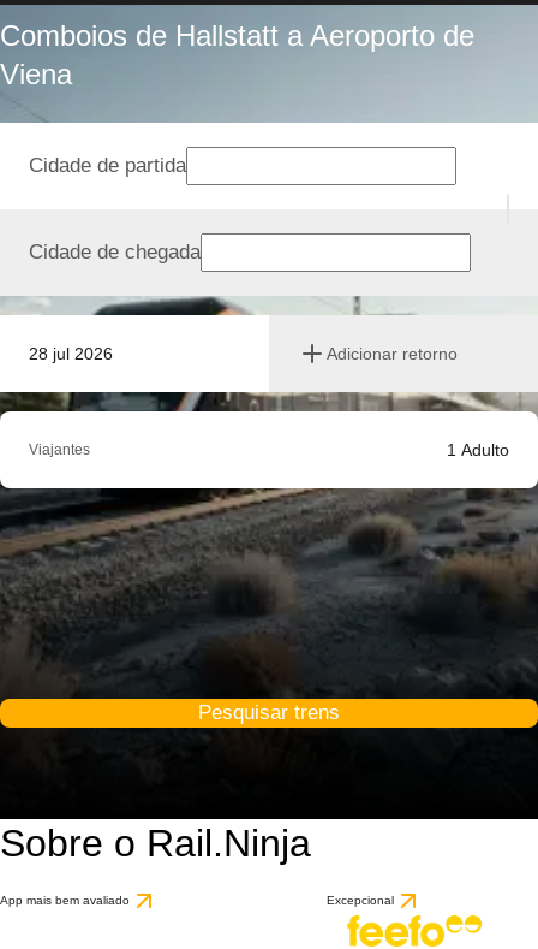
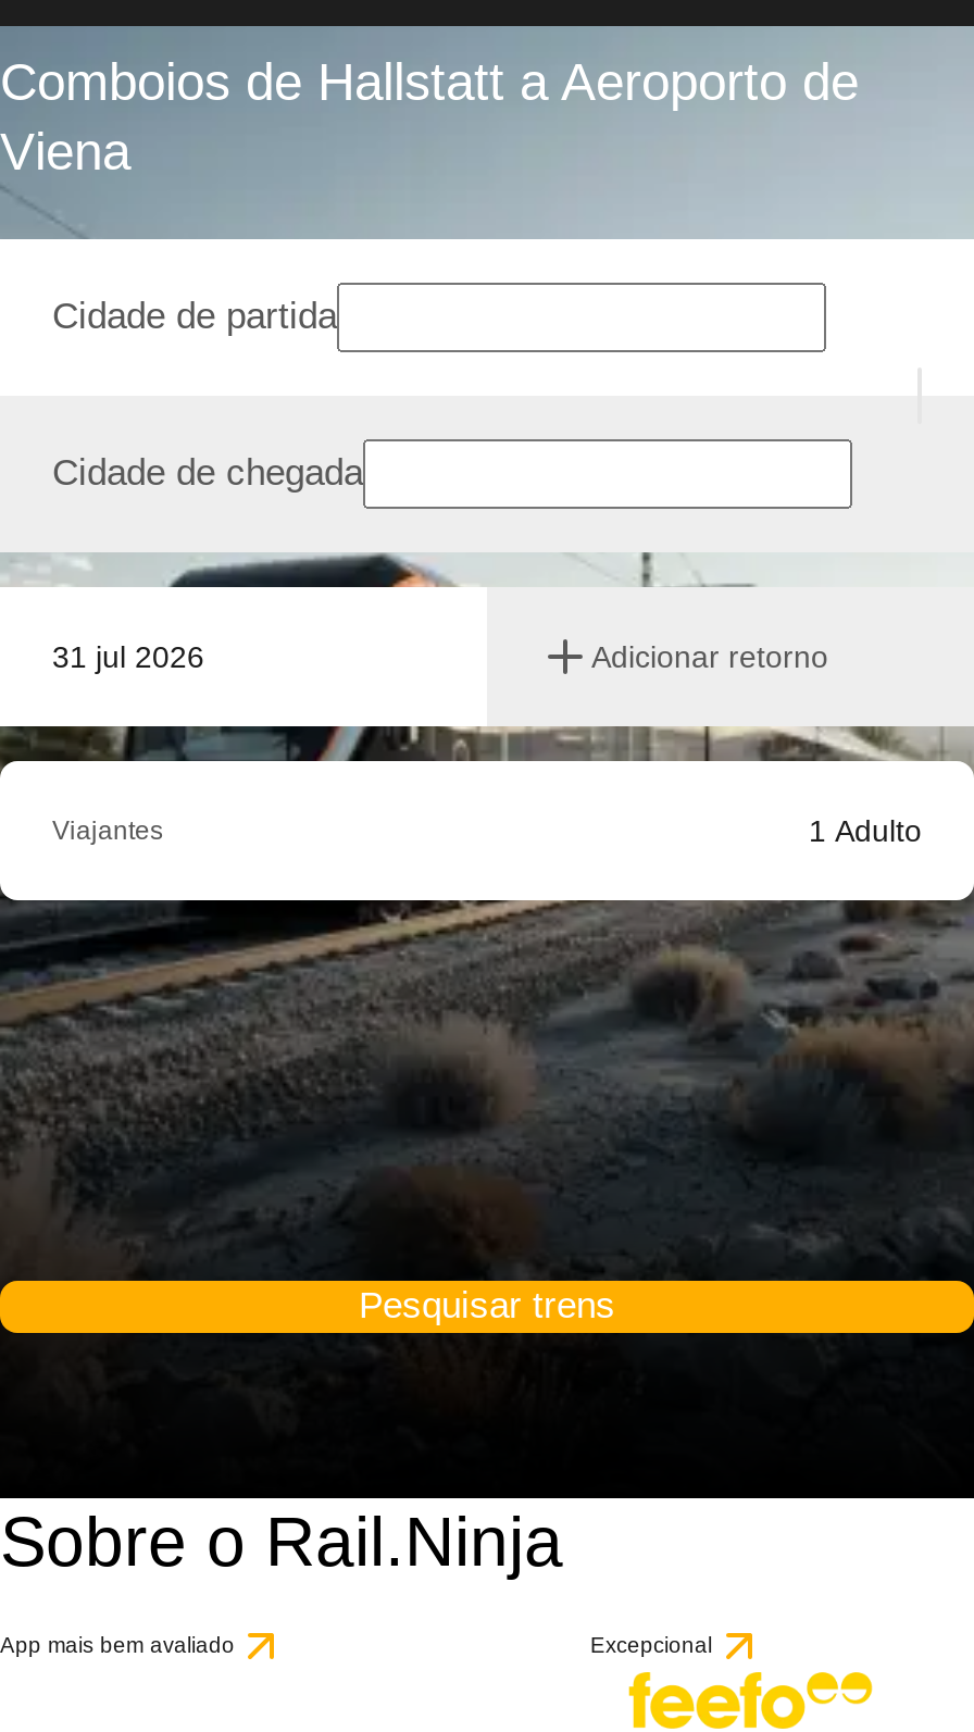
- 28 jul 2026
+ 31 jul 2026
